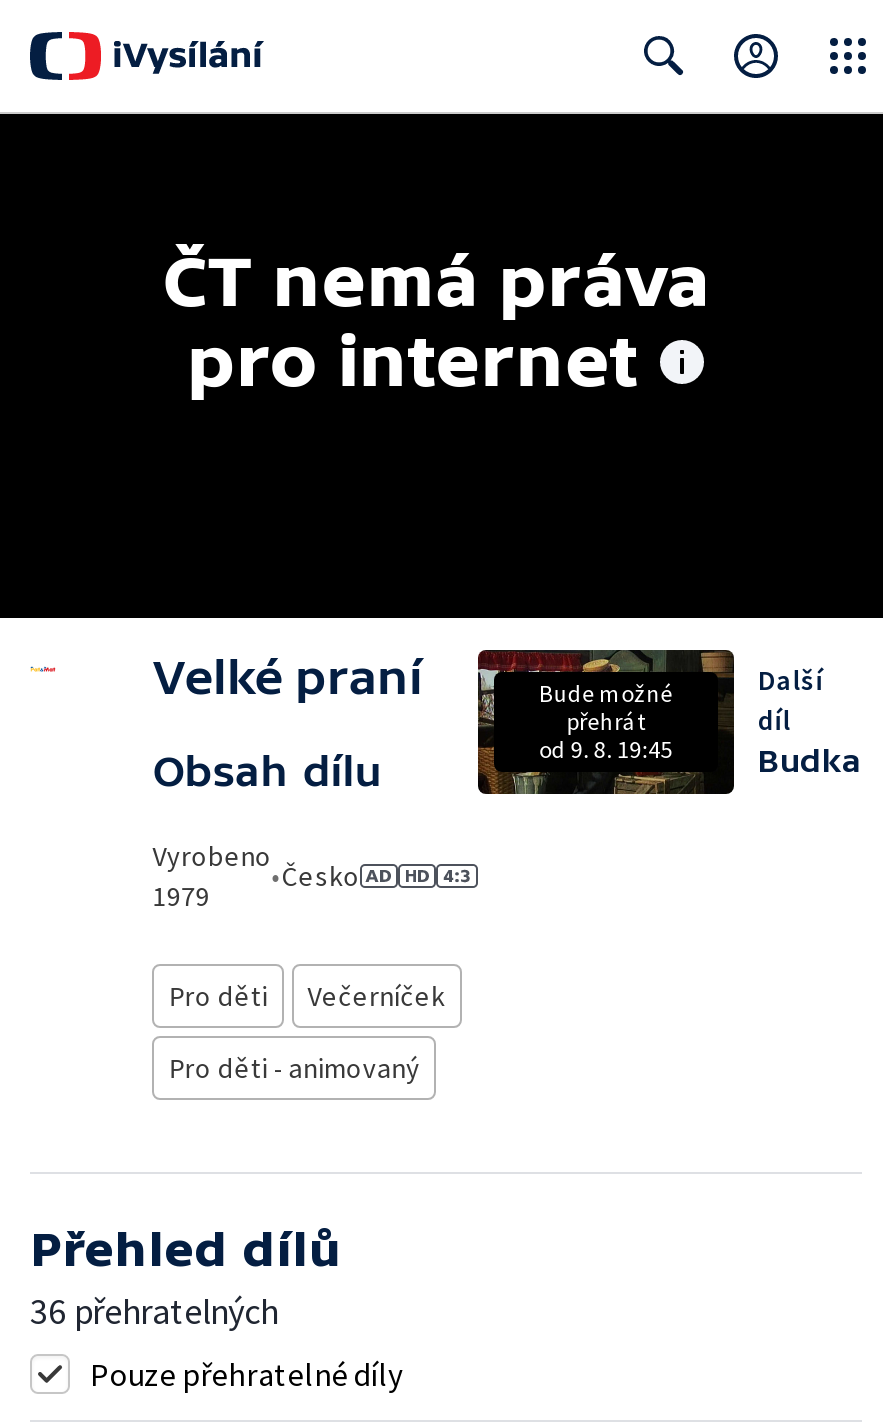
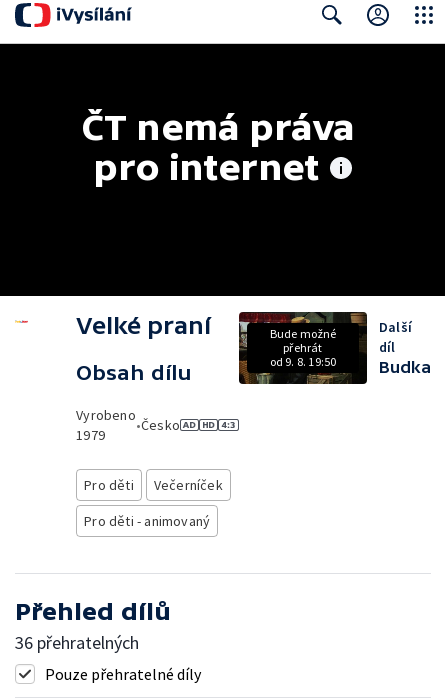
- od 9. 8. 19:45
+ od 9. 8. 19:50
